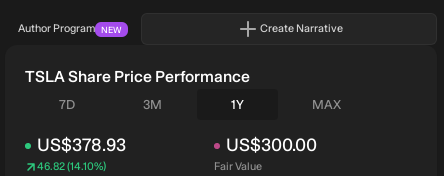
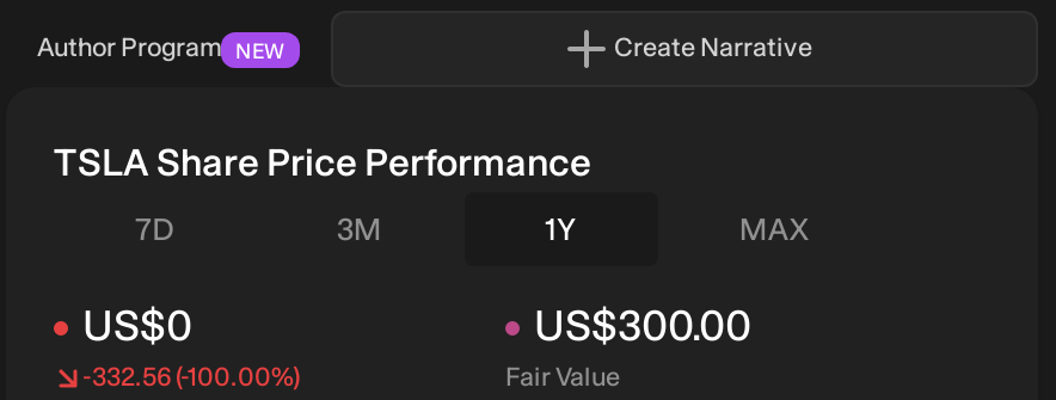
- US$378.93
- 46.82 (14.10%)
+ US$0
+ -332.56 (-100.00%)
